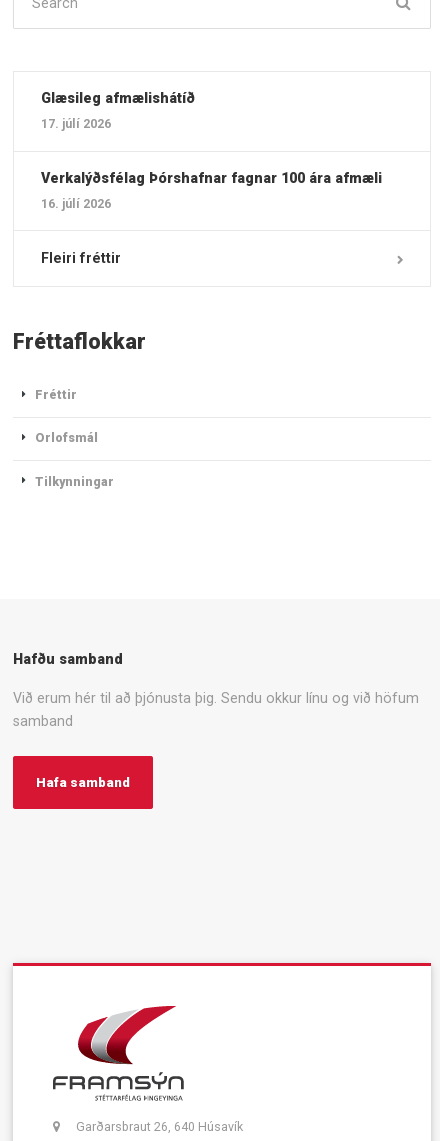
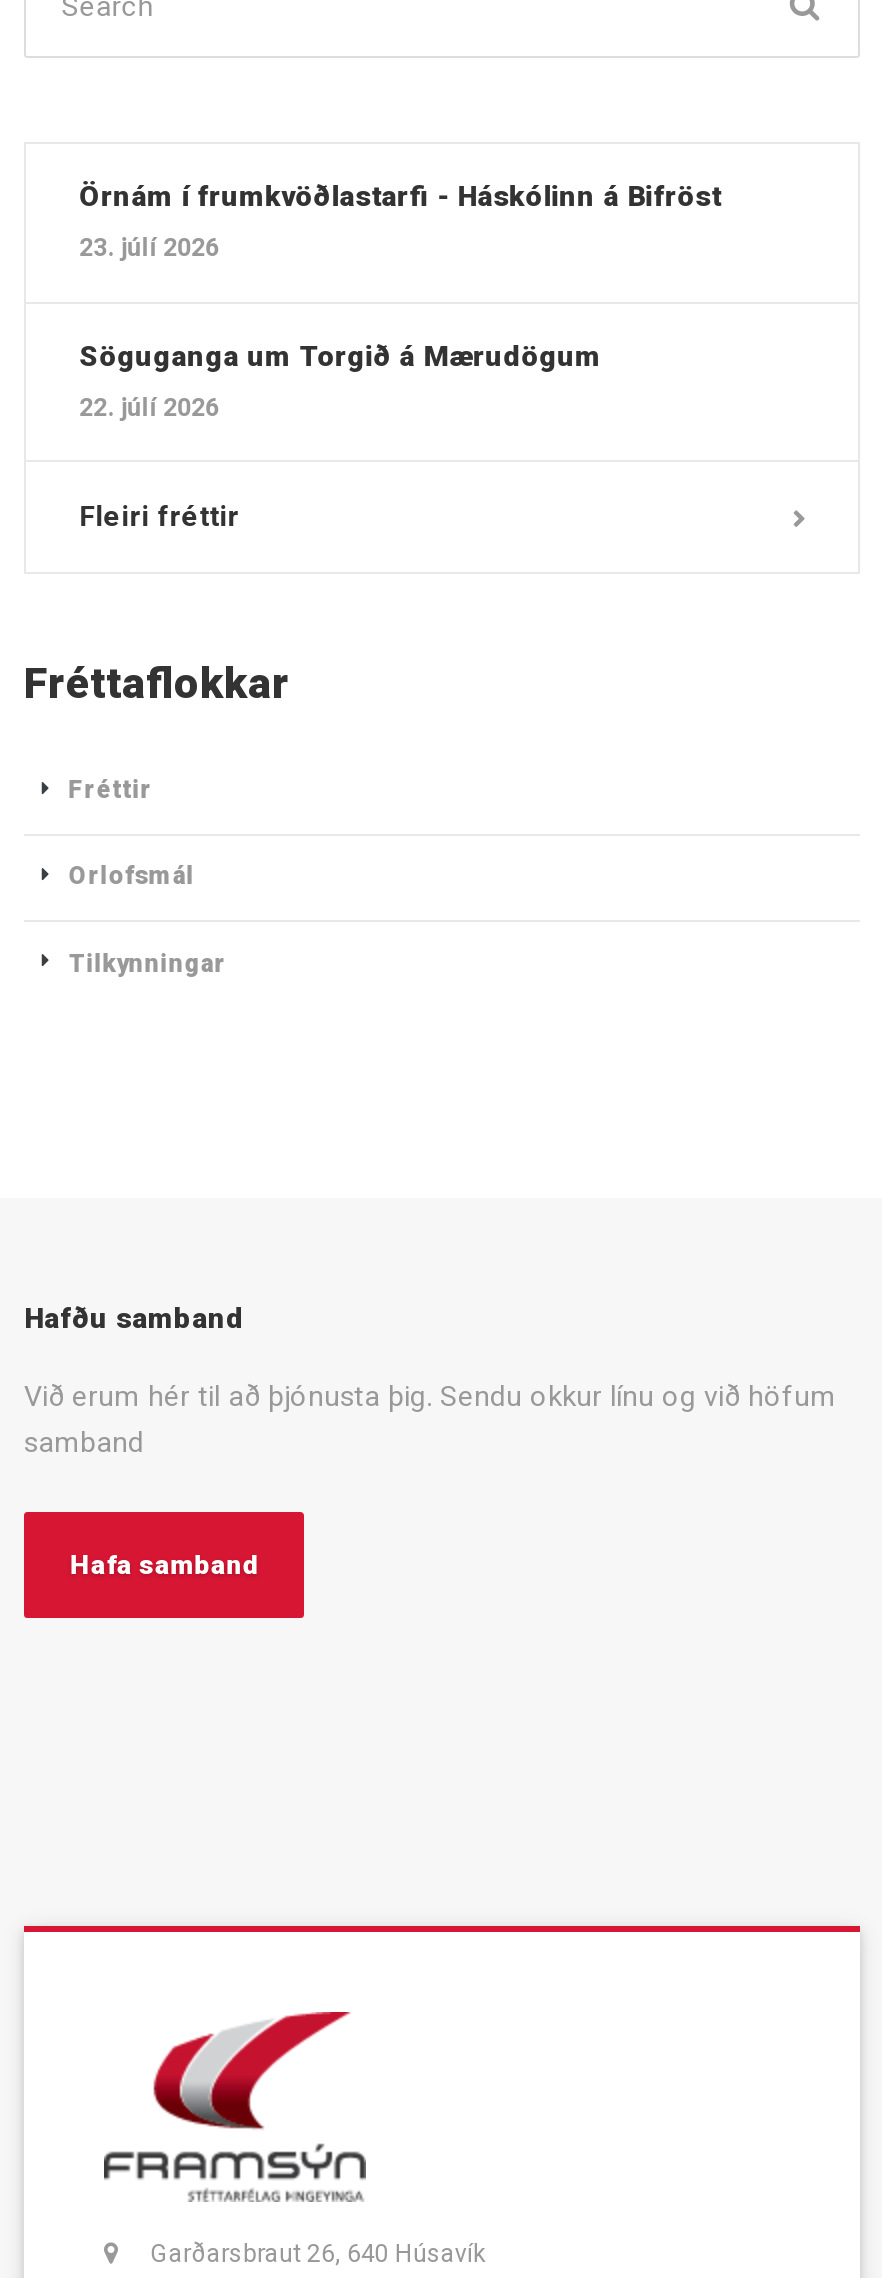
- Glæsileg afmælishátíð
+ Örnám í frumkvöðlastarfi - Háskólinn á Bifröst

- 17. júlí 2026
+ 23. júlí 2026

- Verkalýðsfélag Þórshafnar fagnar 100 ára afmæli
+ Söguganga um Torgið á Mærudögum

- 16. júlí 2026
+ 22. júlí 2026
